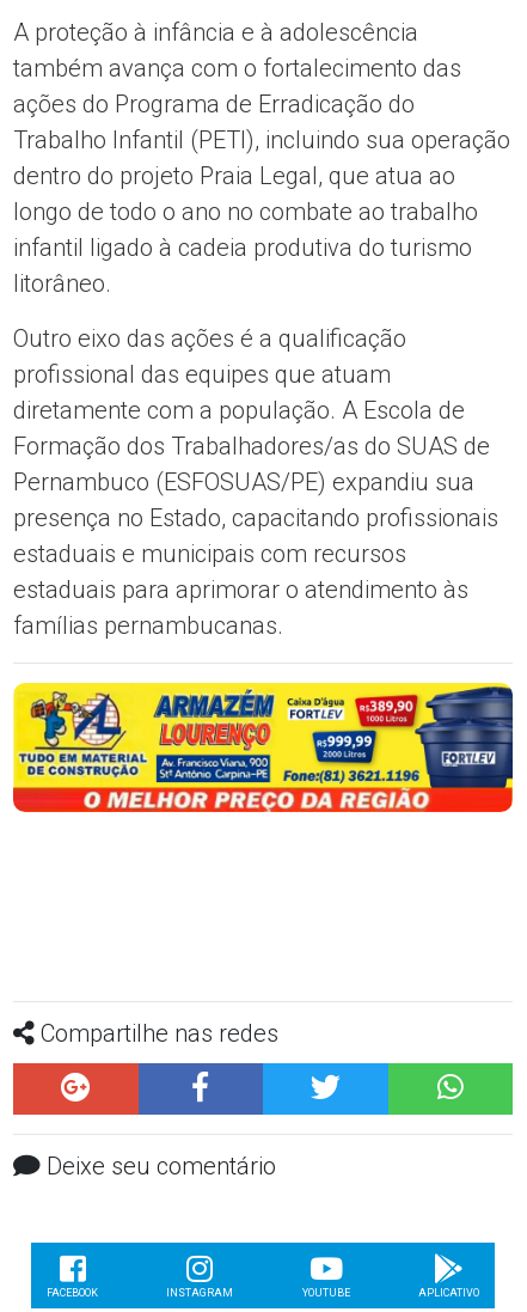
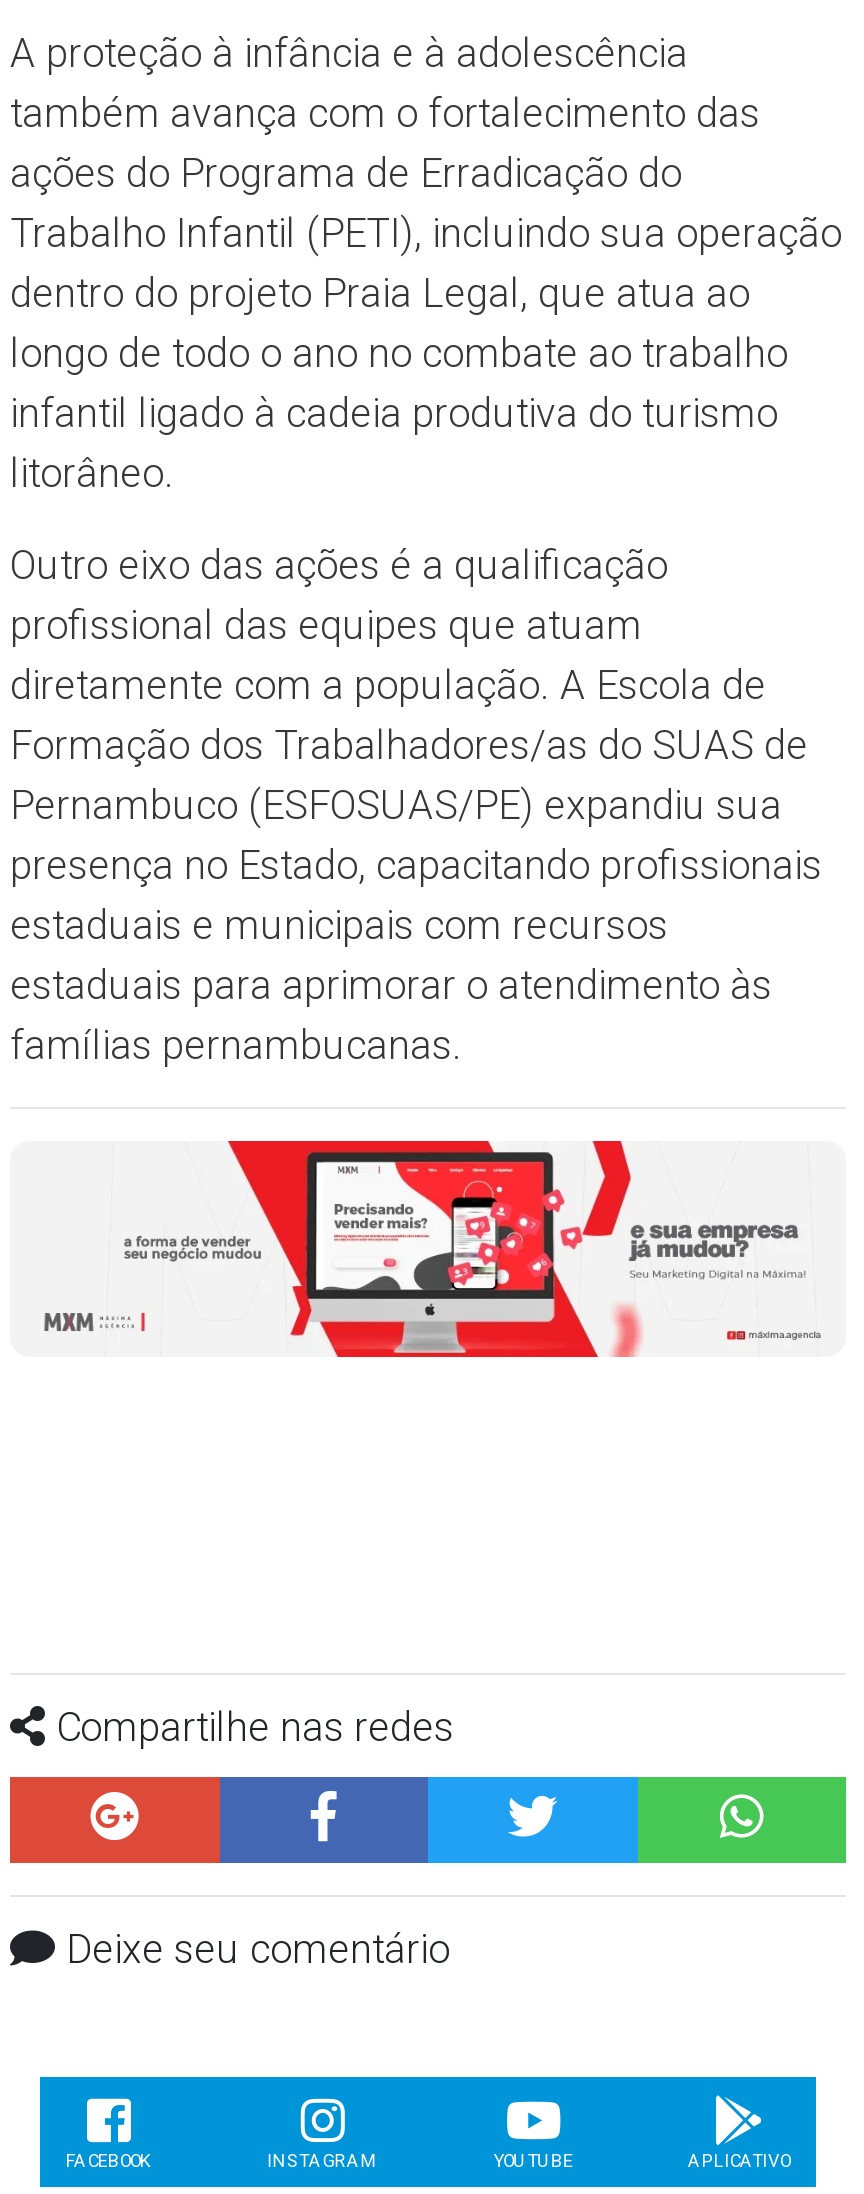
- [image]
+ [image]
